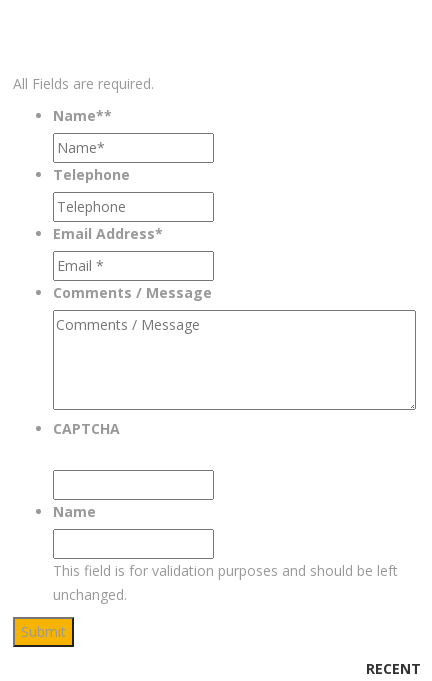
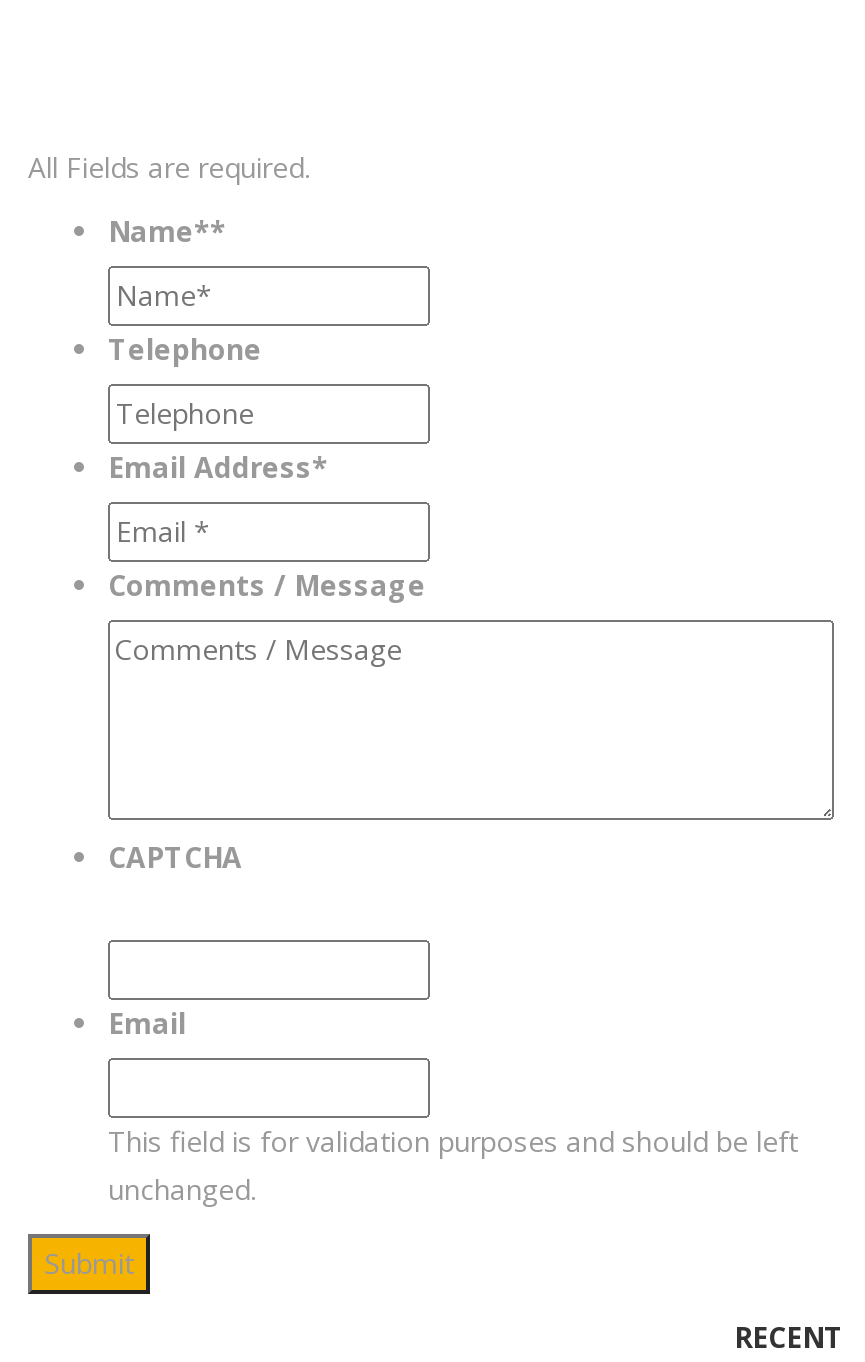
- Name
+ Email
